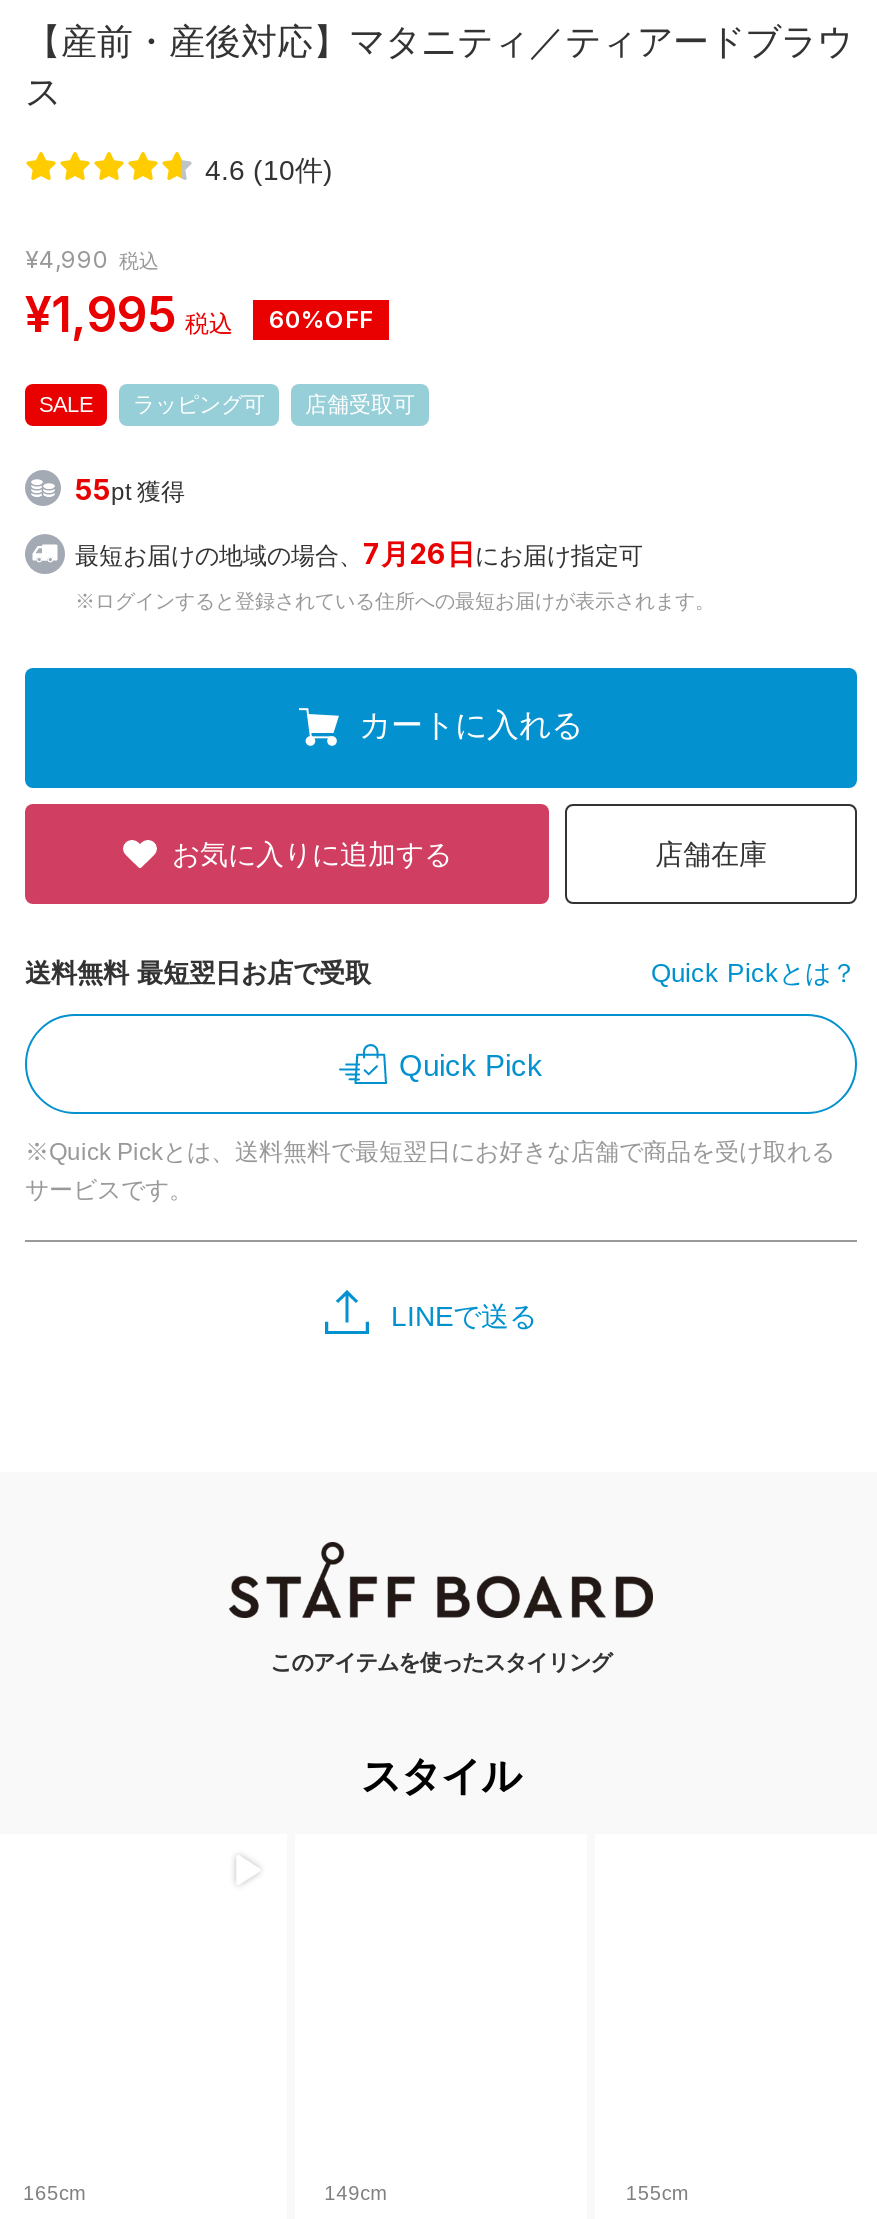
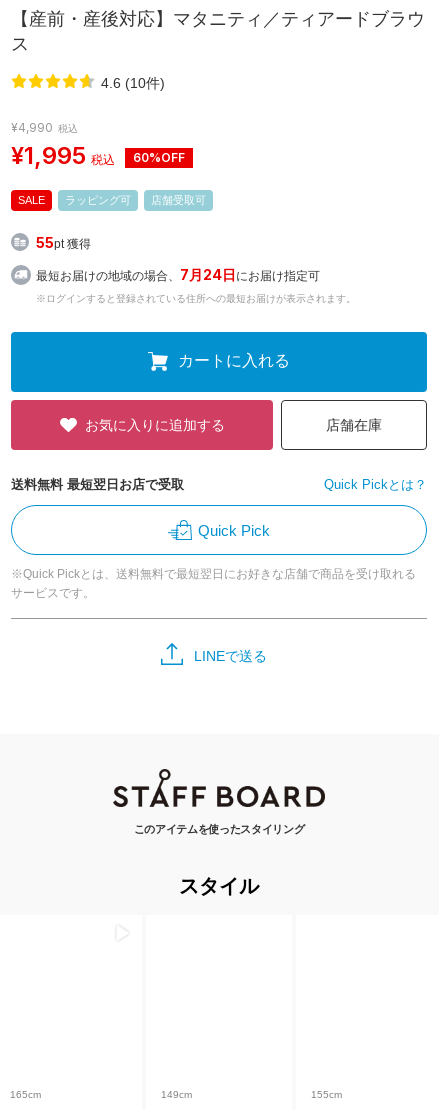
- 最短お届けの地域の場合、7月26日にお届け指定可
+ 最短お届けの地域の場合、7月24日にお届け指定可
